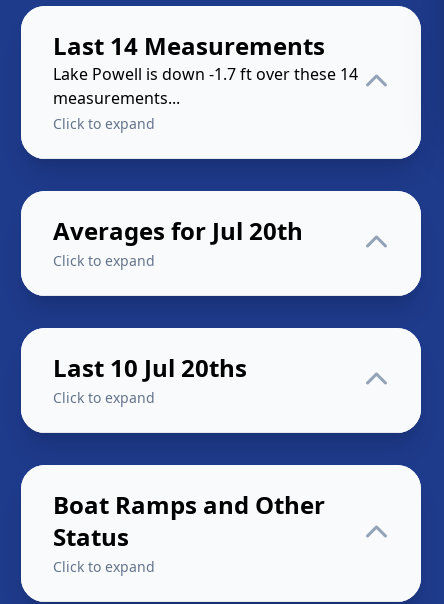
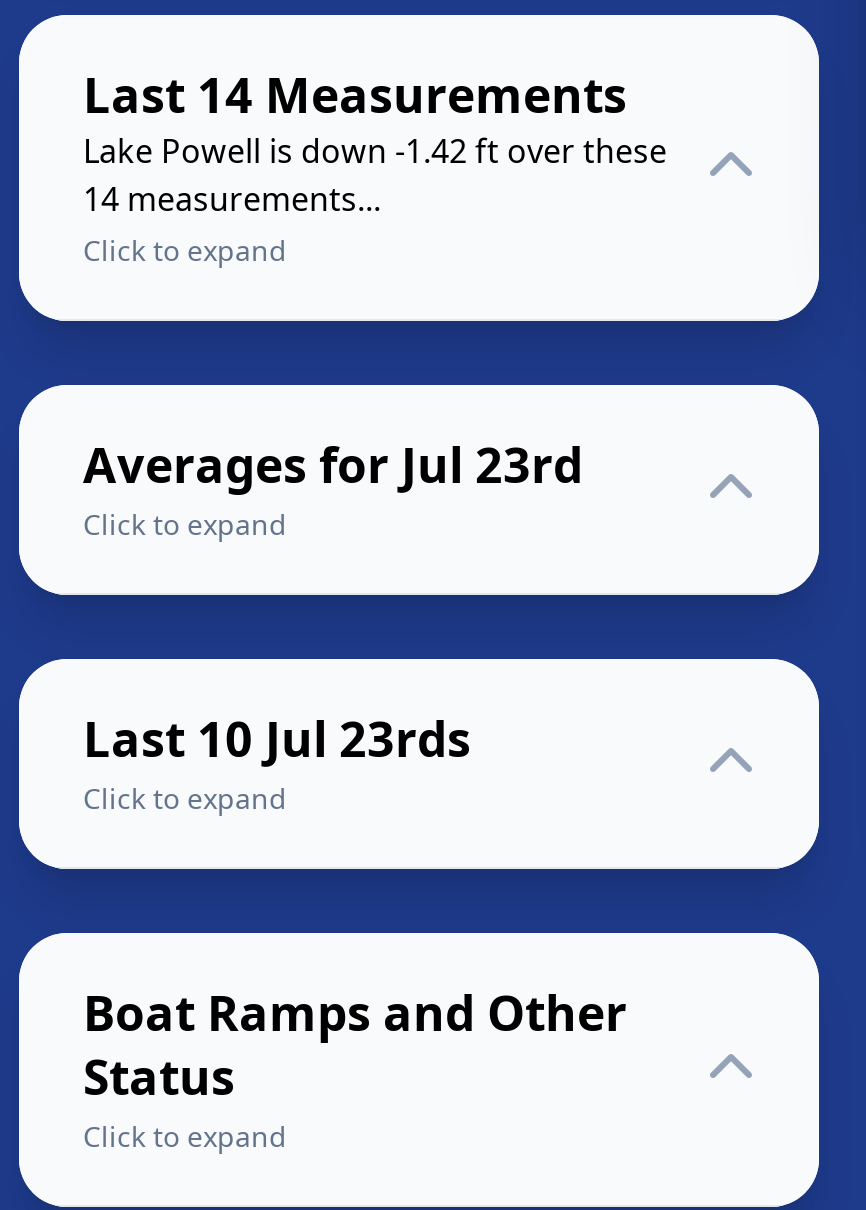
- Lake Powell is down -1.7 ft over these 14
- measurements...
+ Lake Powell is down -1.42 ft over these
+ 14 measurements...

- Averages for Jul 20th
+ Averages for Jul 23rd

- Last 10 Jul 20ths
+ Last 10 Jul 23rds
